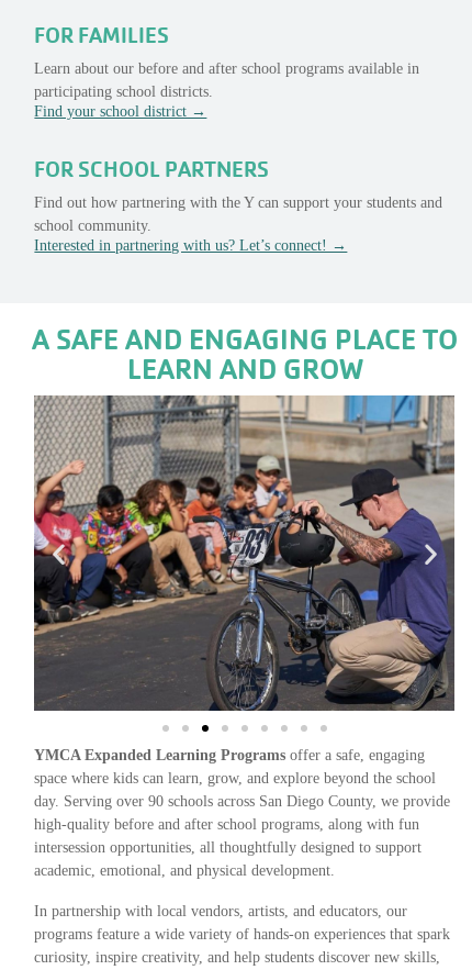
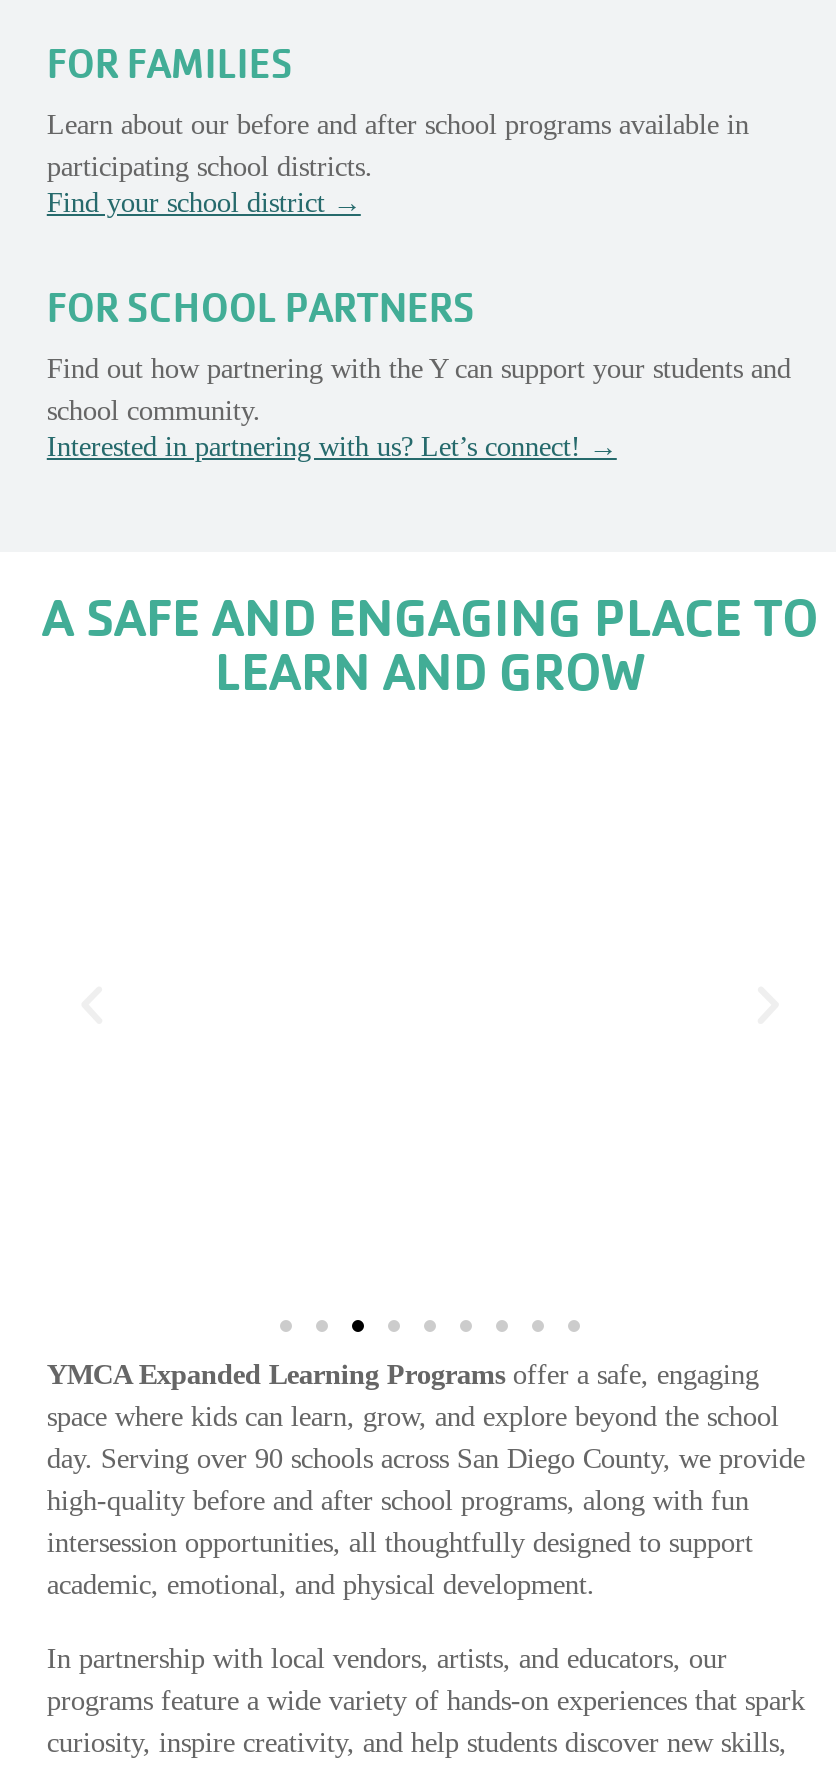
- [image]
